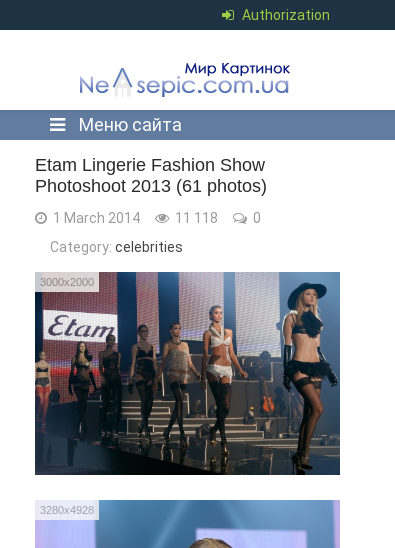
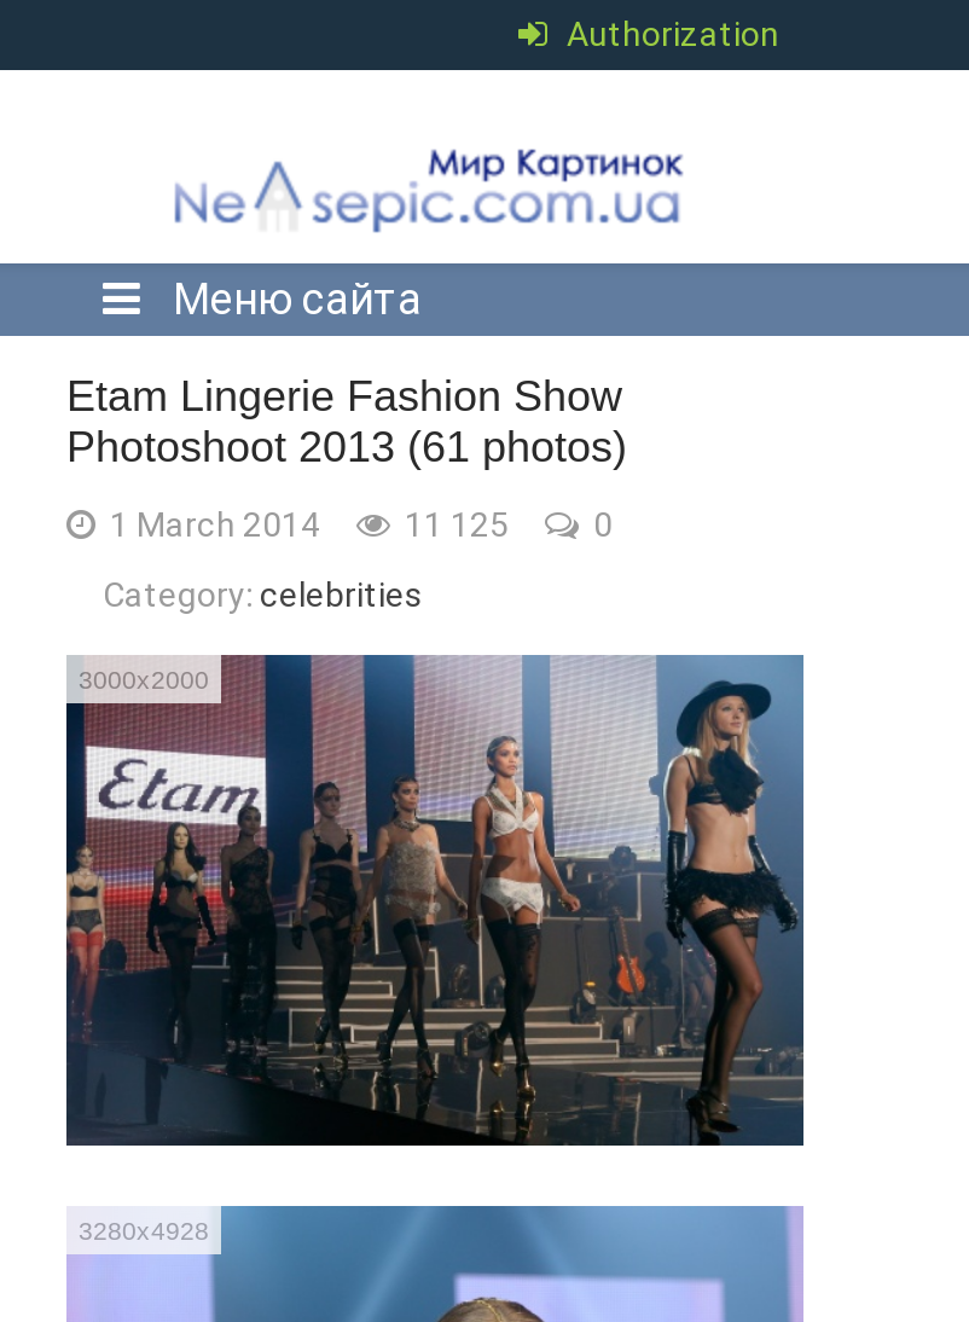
- 1 March 2014 11 118 0
+ 1 March 2014 11 125 0
